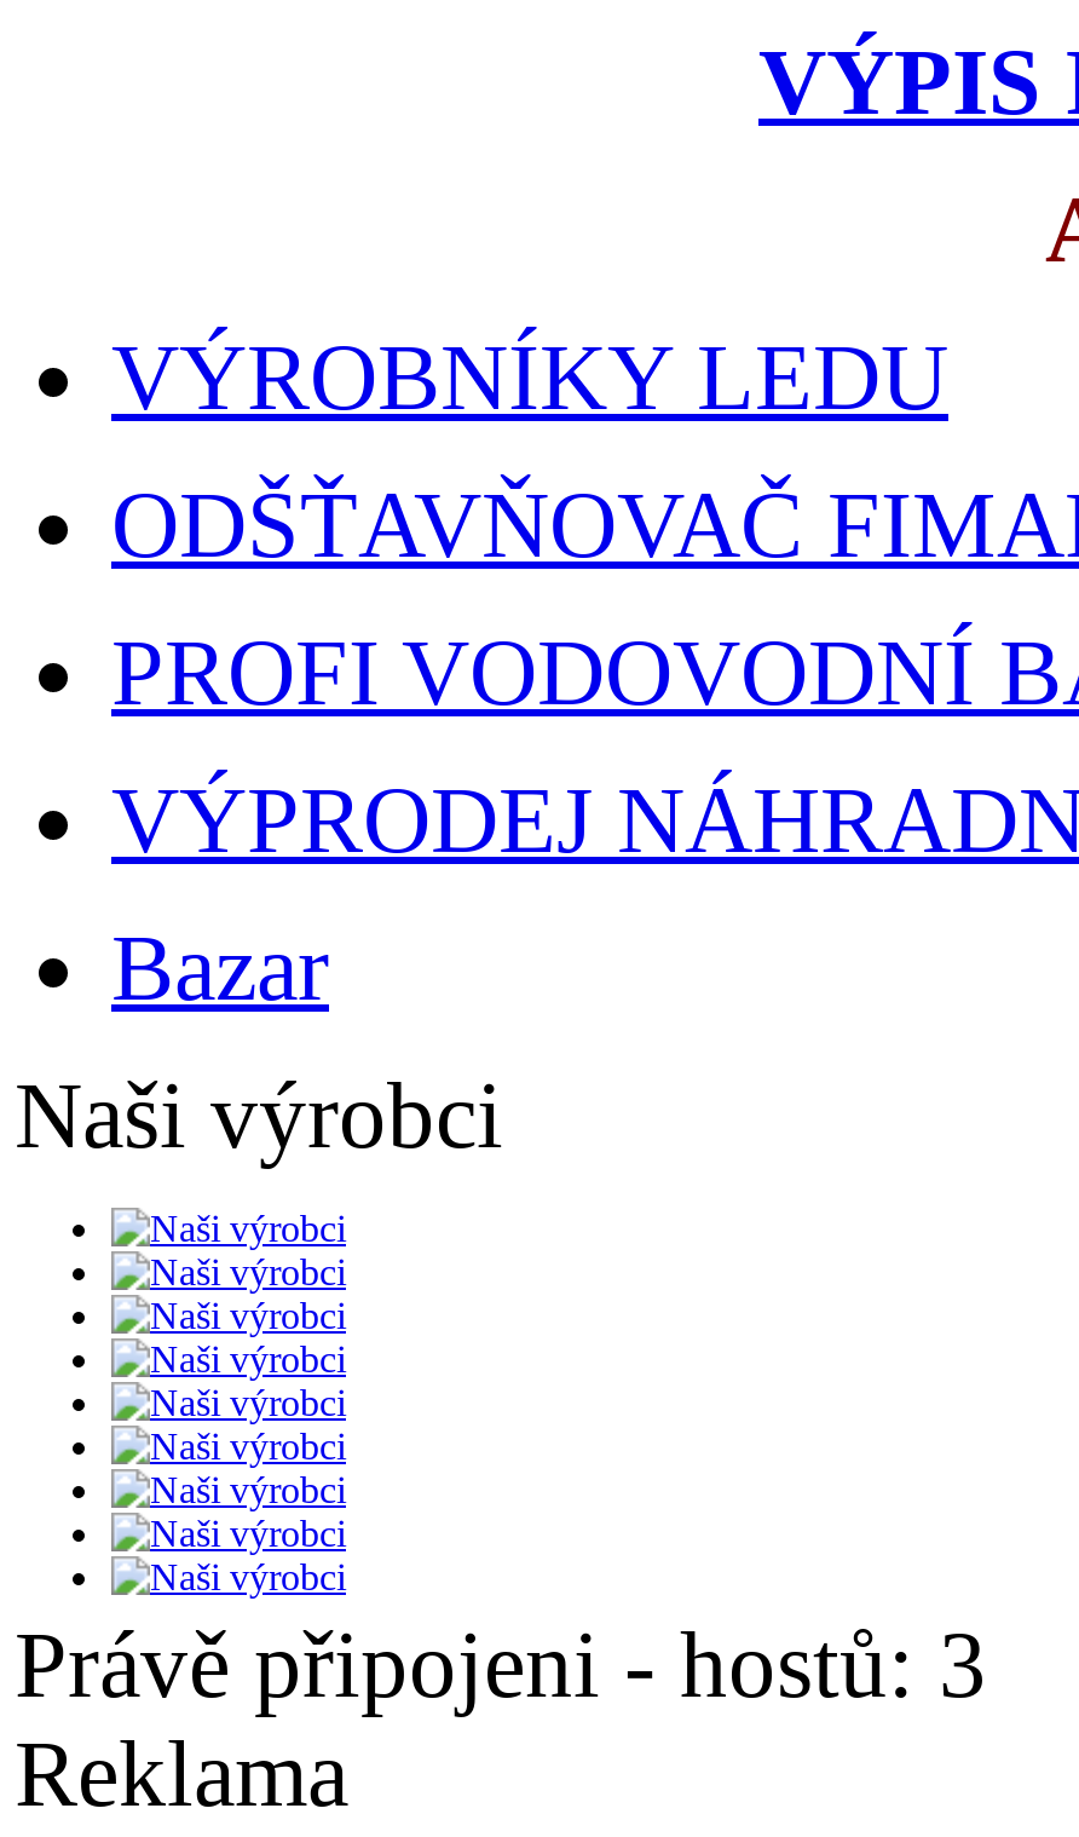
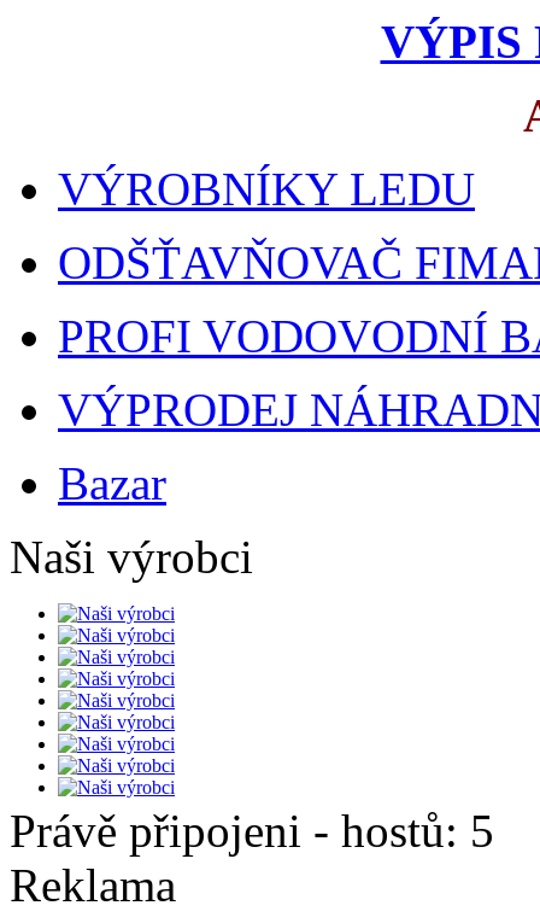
- Právě připojeni - hostů: 3
+ Právě připojeni - hostů: 5
